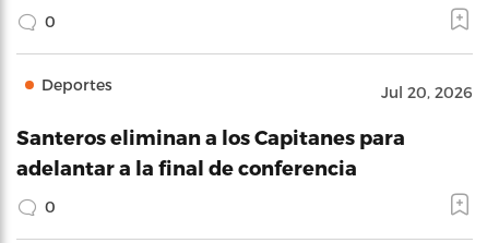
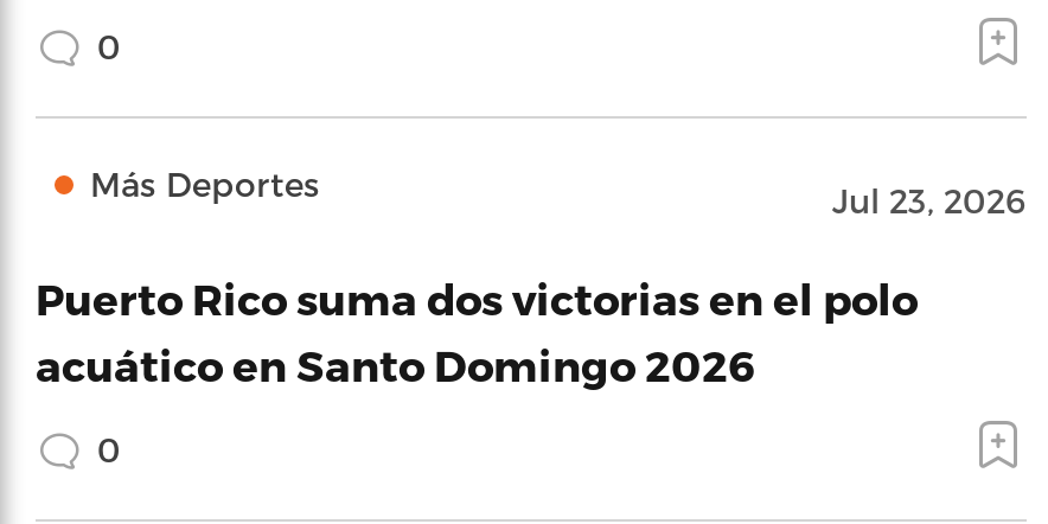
- Deportes
- Jul 20, 2026
+ Más Deportes
+ Jul 23, 2026

- Santeros eliminan a los Capitanes para
- adelantar a la final de conferencia
+ Puerto Rico suma dos victorias en el polo
+ acuático en Santo Domingo 2026
